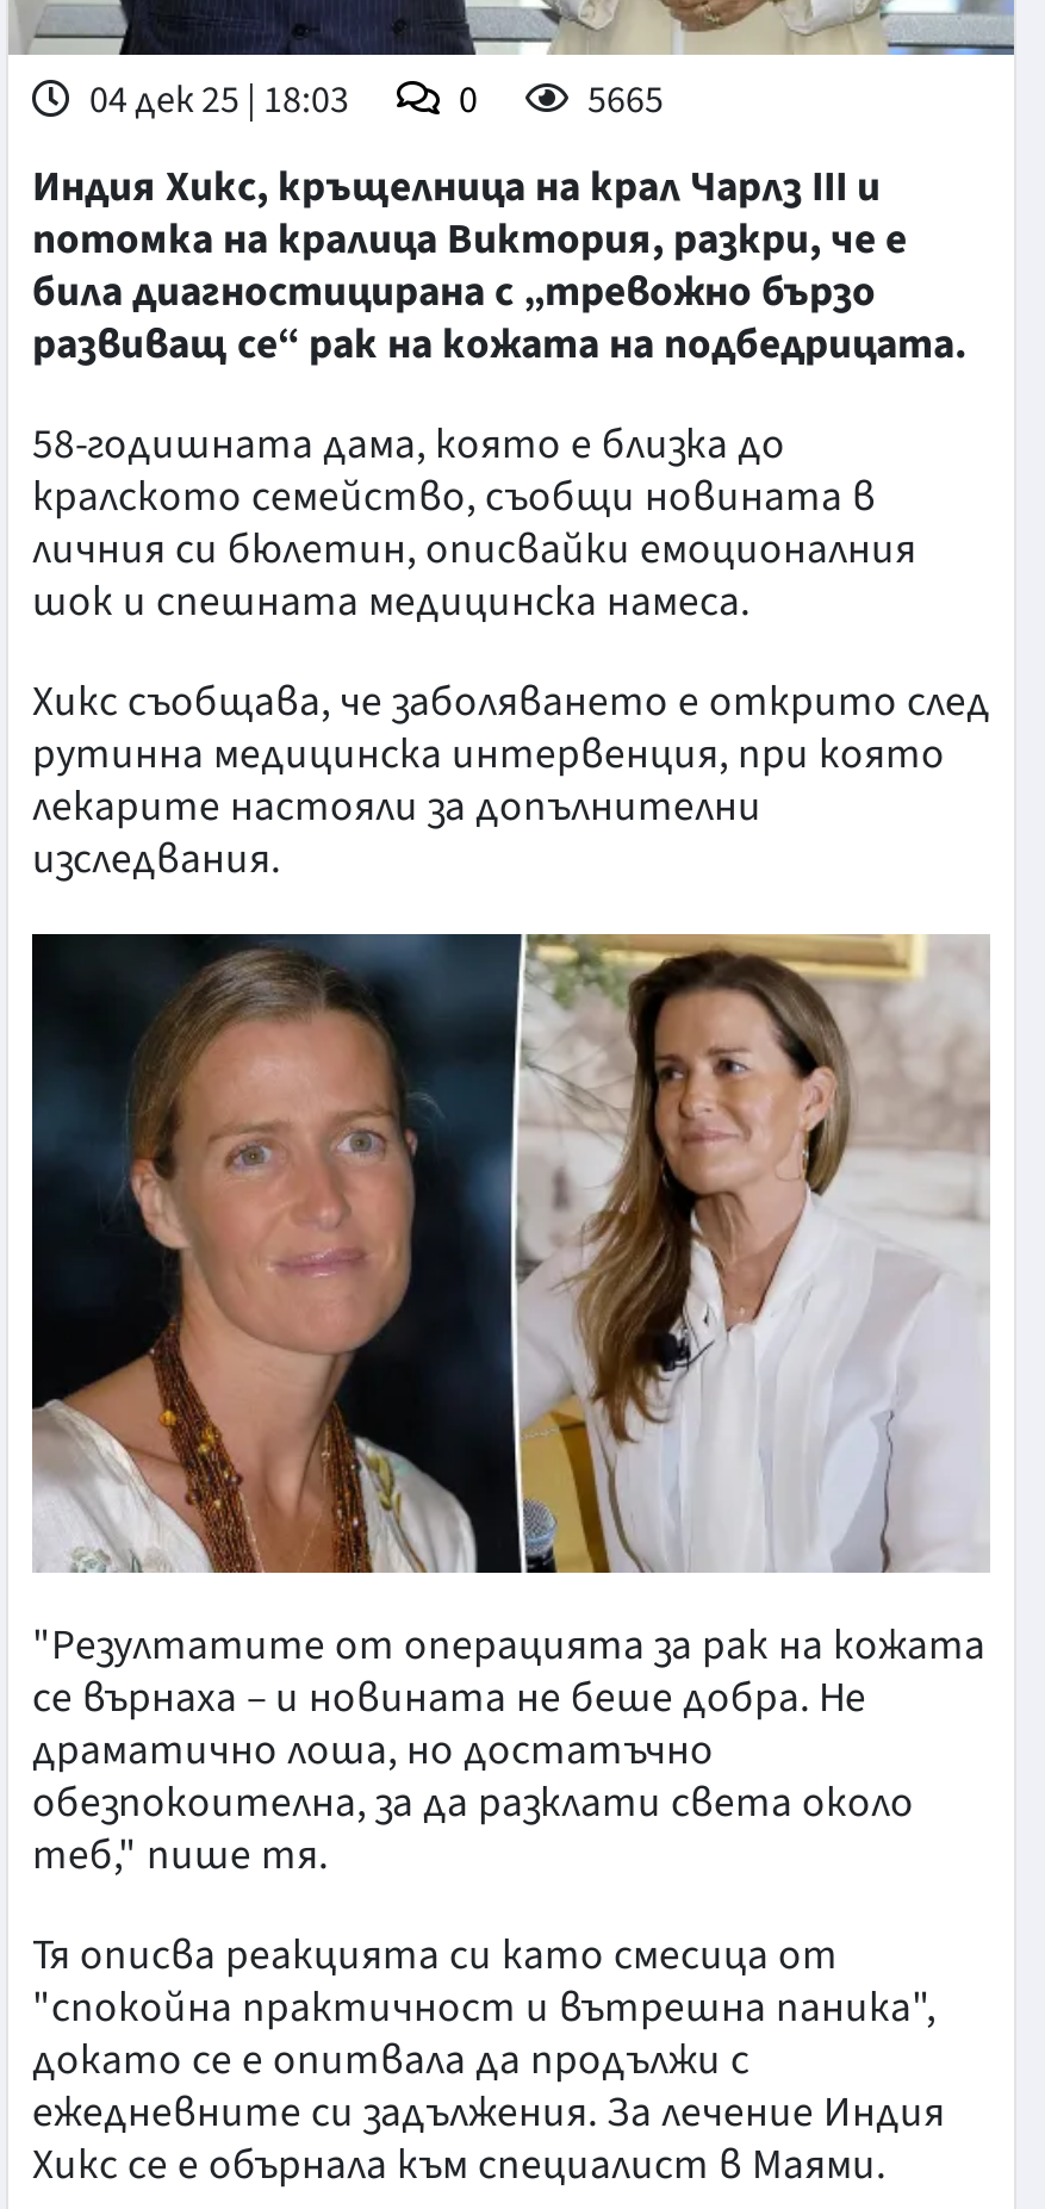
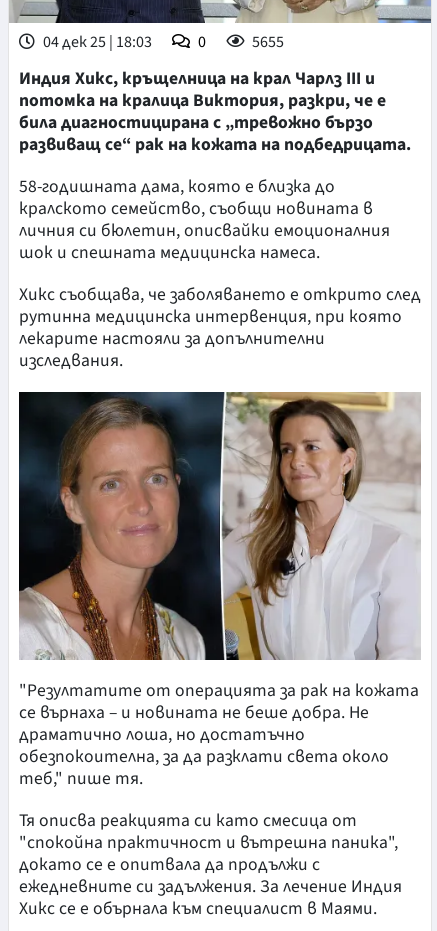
- 5665
+ 5655
